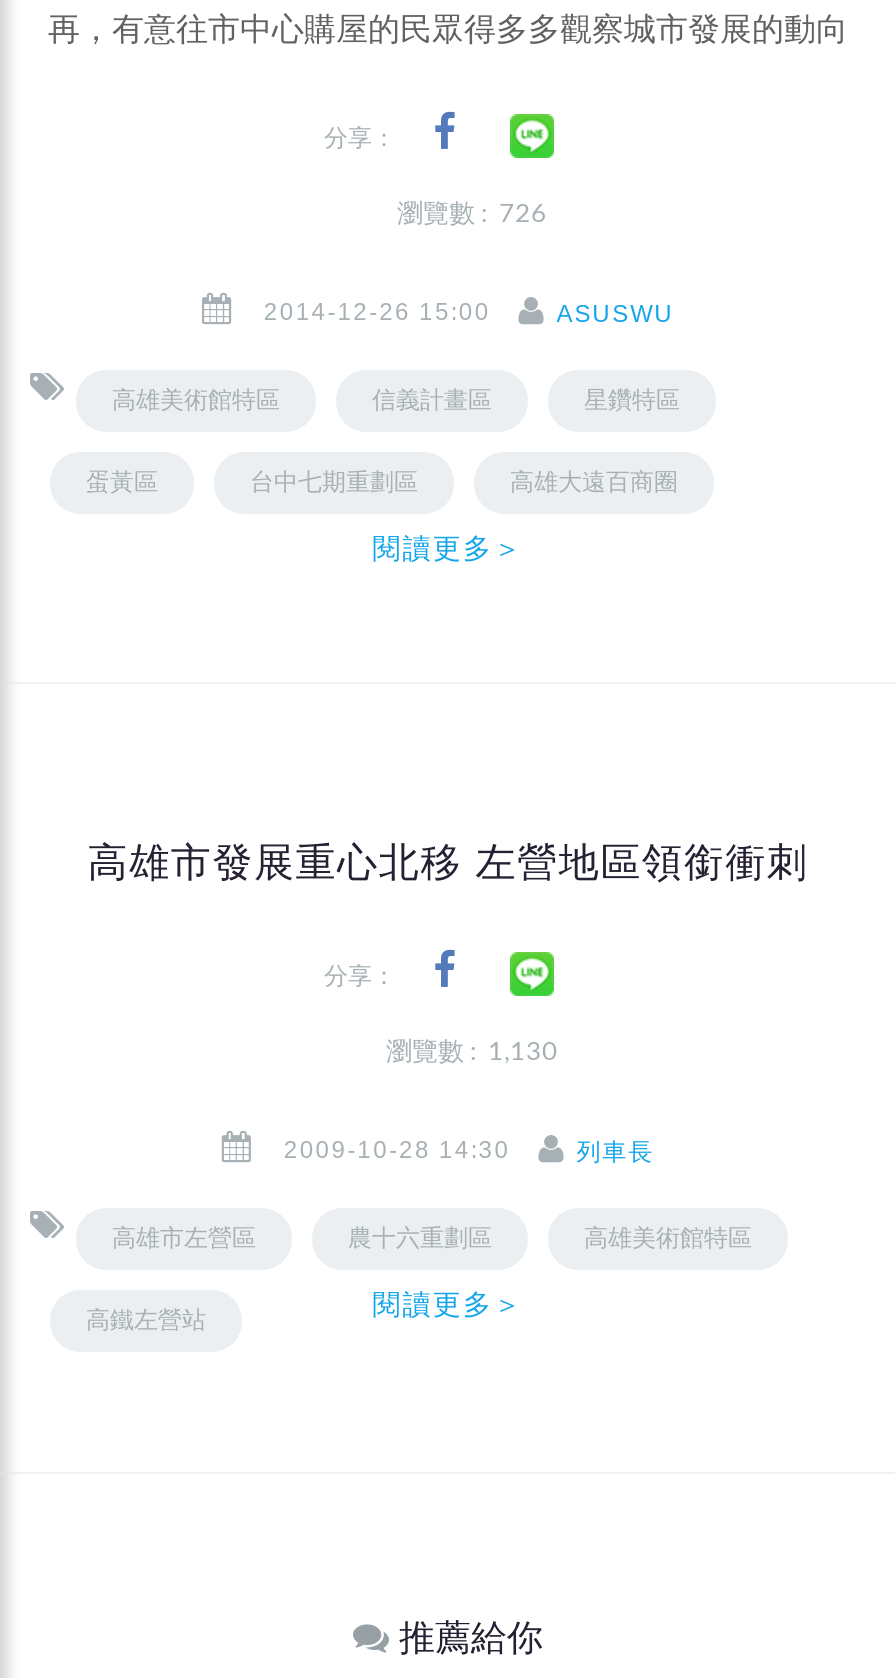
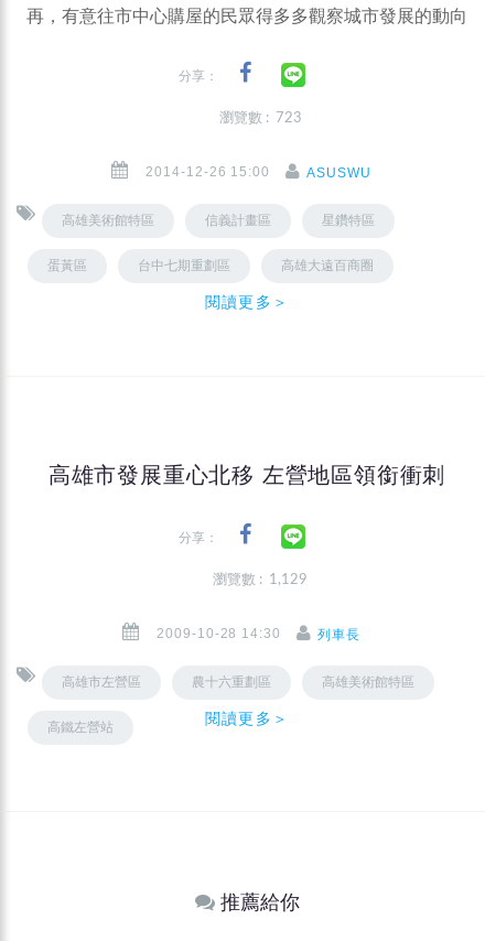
- 瀏覽數 : 726
+ 瀏覽數 : 723

- 瀏覽數 : 1,130
+ 瀏覽數 : 1,129
